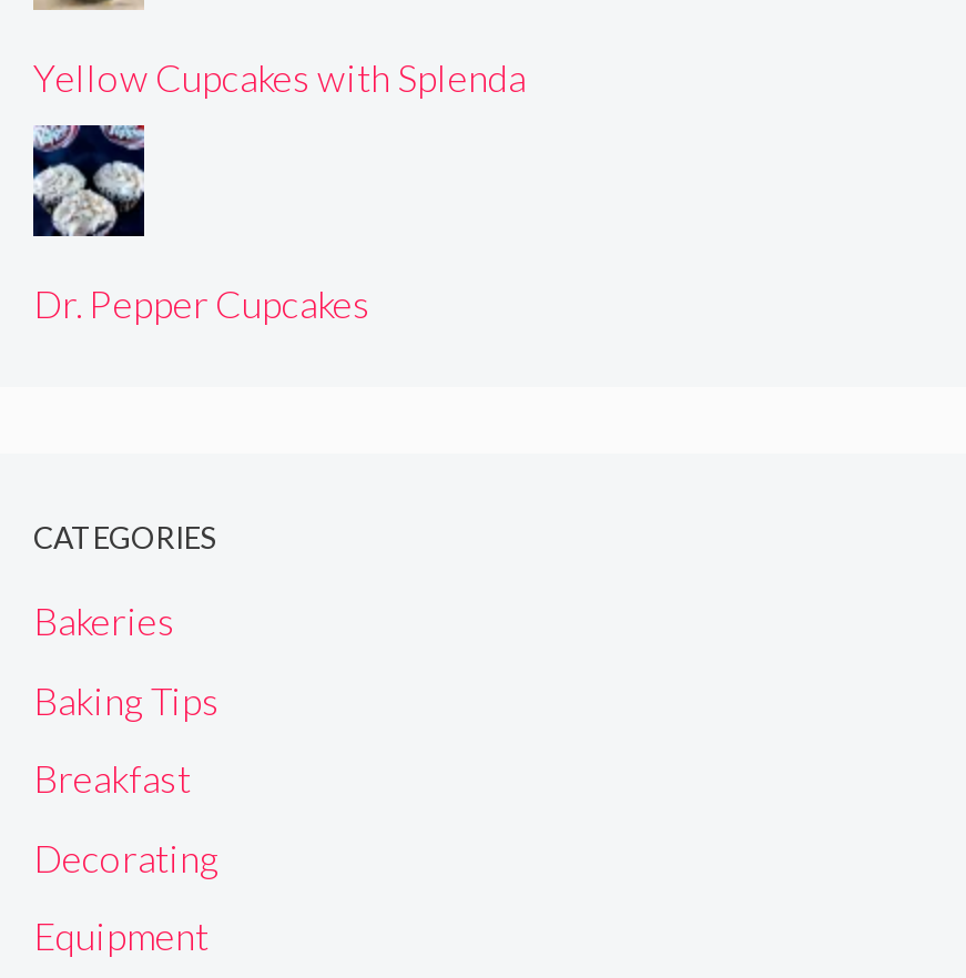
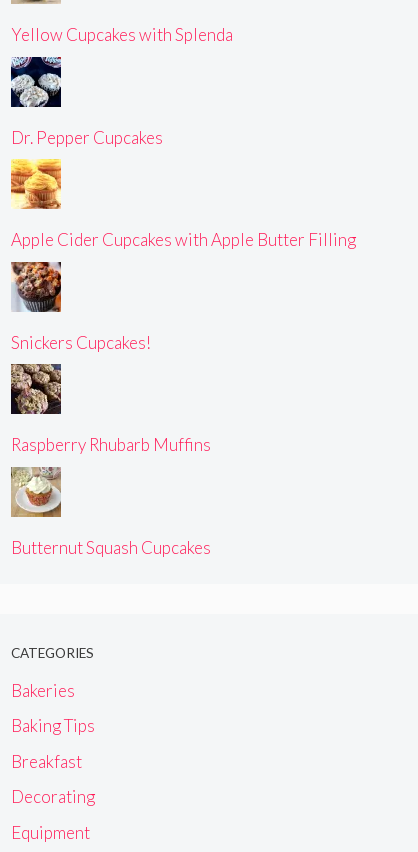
+ [image]
+ Apple Cider Cupcakes with Apple Butter Filling

+ [image]
+ Raspberry Rhubarb Muffins

+ [image]
+ Butternut Squash Cupcakes

+ [image]
+ Snickers Cupcakes!
